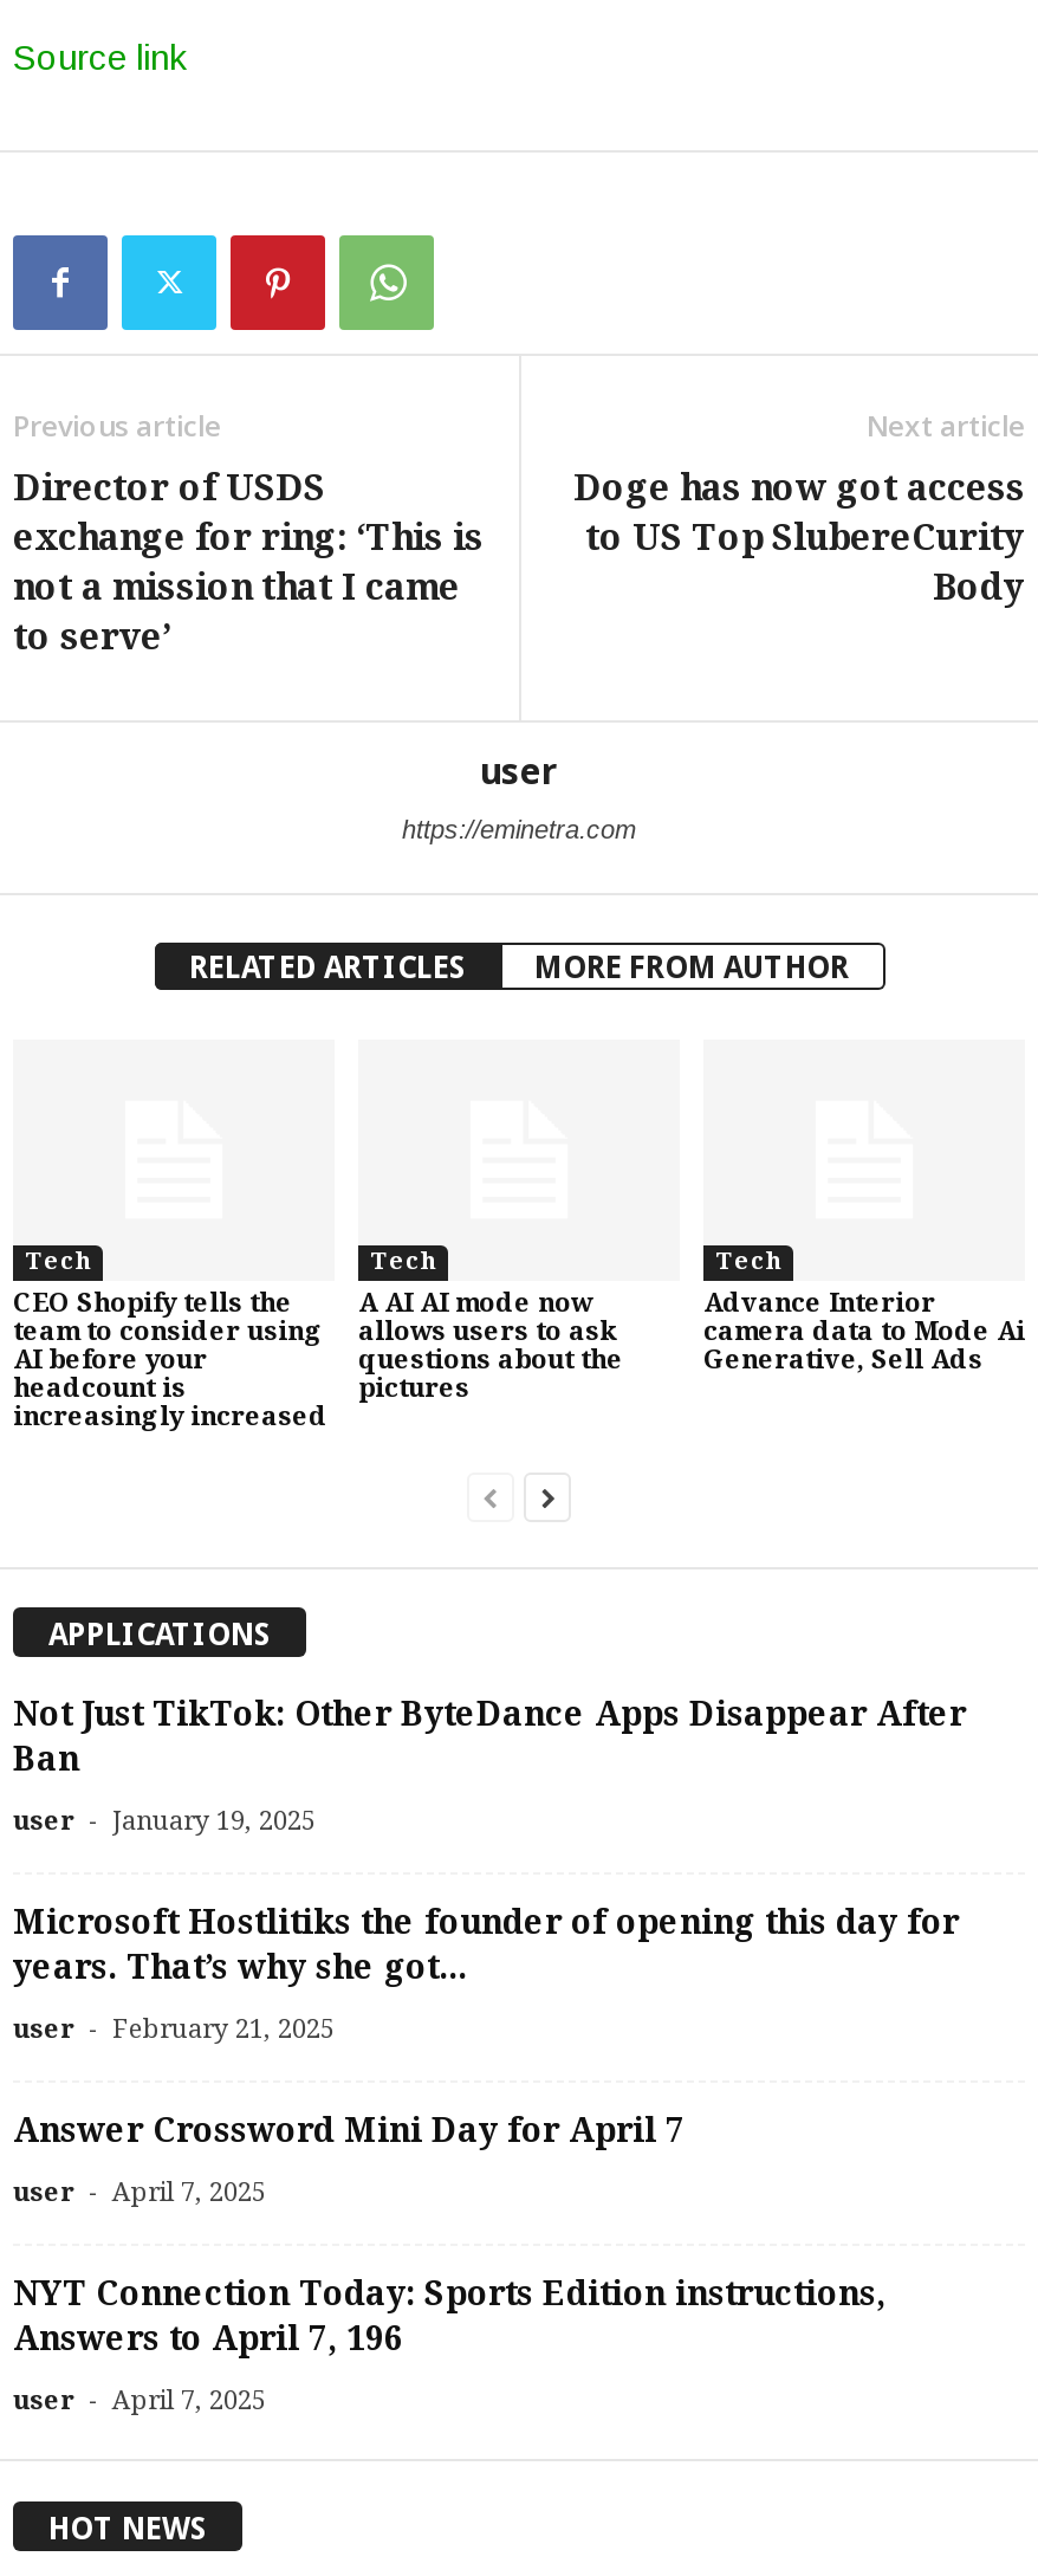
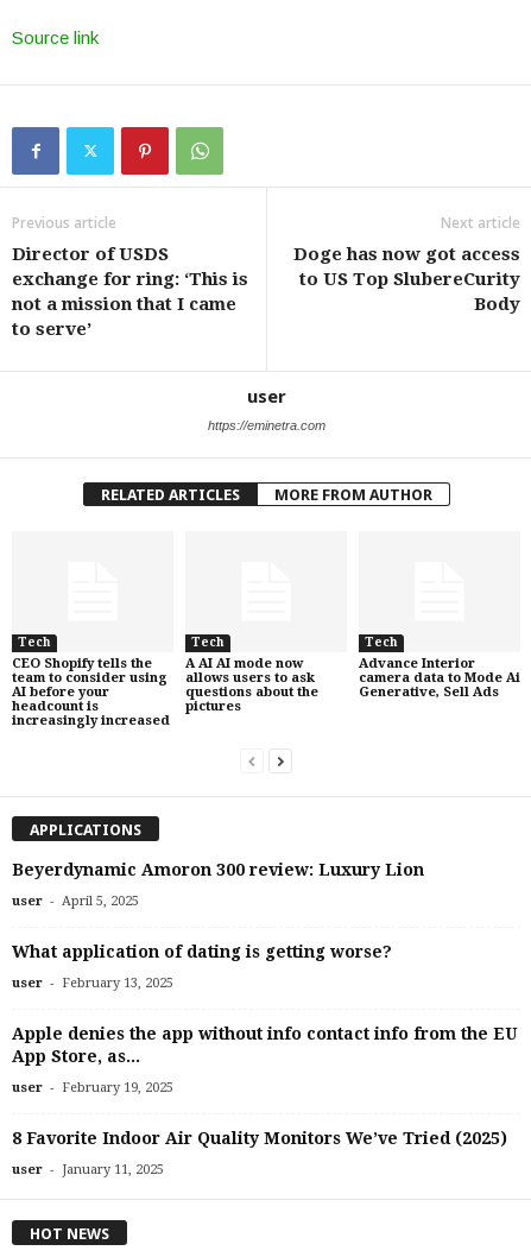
- Not Just TikTok: Other ByteDance Apps Disappear After
- Ban
+ Beyerdynamic Amoron 300 review: Luxury Lion

- user - January 19, 2025
+ user - April 5, 2025

- Microsoft Hostlitiks the founder of opening this day for
- years. That’s why she got...
+ What application of dating is getting worse?

- user - February 21, 2025
+ user - February 13, 2025

- Answer Crossword Mini Day for April 7
+ Apple denies the app without info contact info from the EU
+ App Store, as...

- user - April 7, 2025
+ user - February 19, 2025

- NYT Connection Today: Sports Edition instructions,
- Answers to April 7, 196
+ 8 Favorite Indoor Air Quality Monitors We’ve Tried (2025)

- user - April 7, 2025
+ user - January 11, 2025
